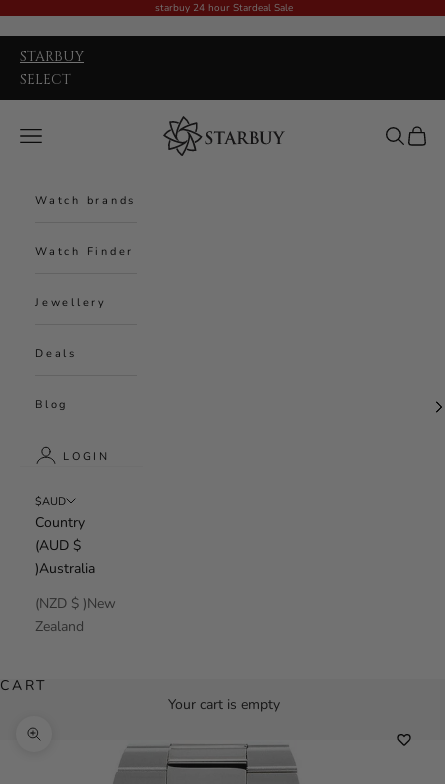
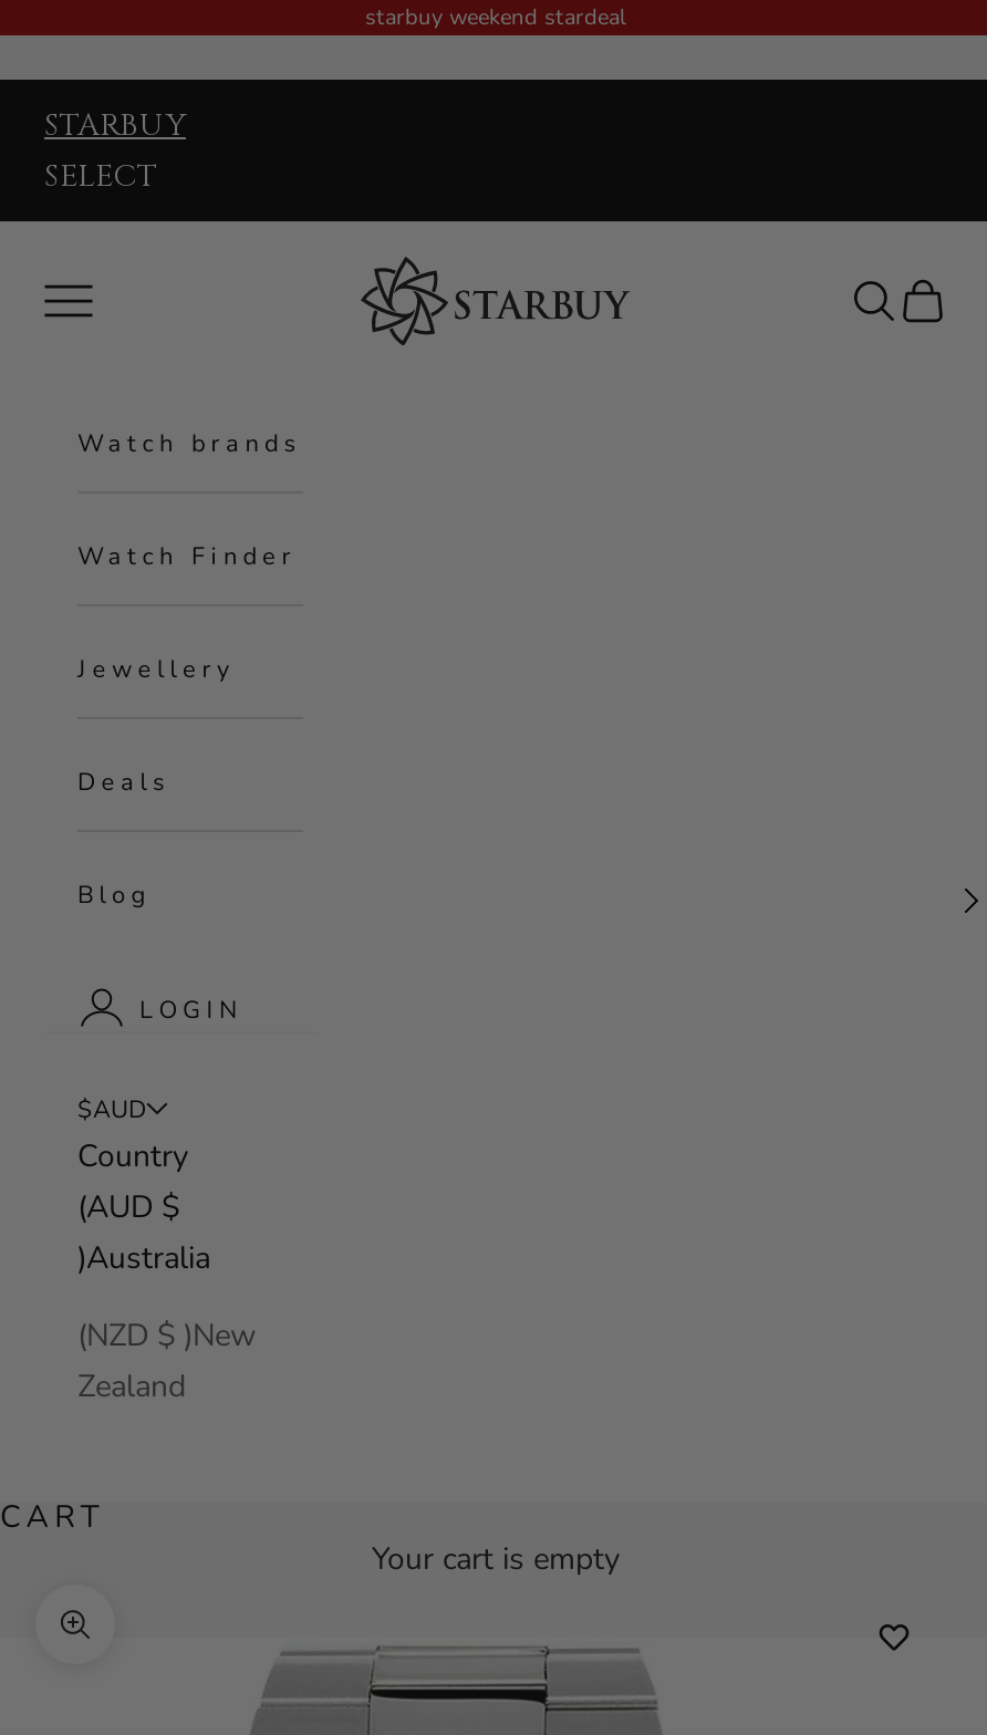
- starbuy 24 hour Stardeal Sale
+ starbuy weekend stardeal
